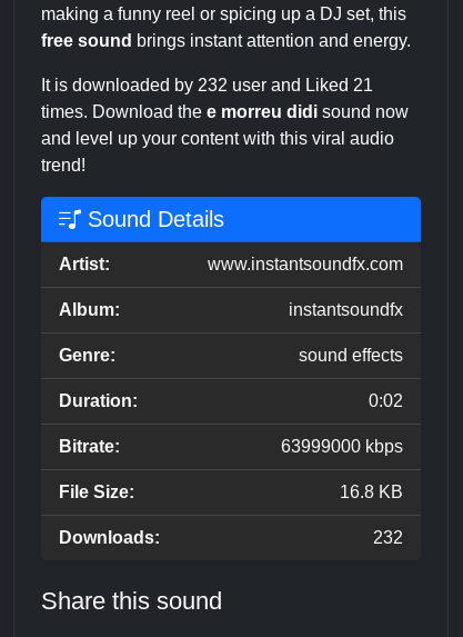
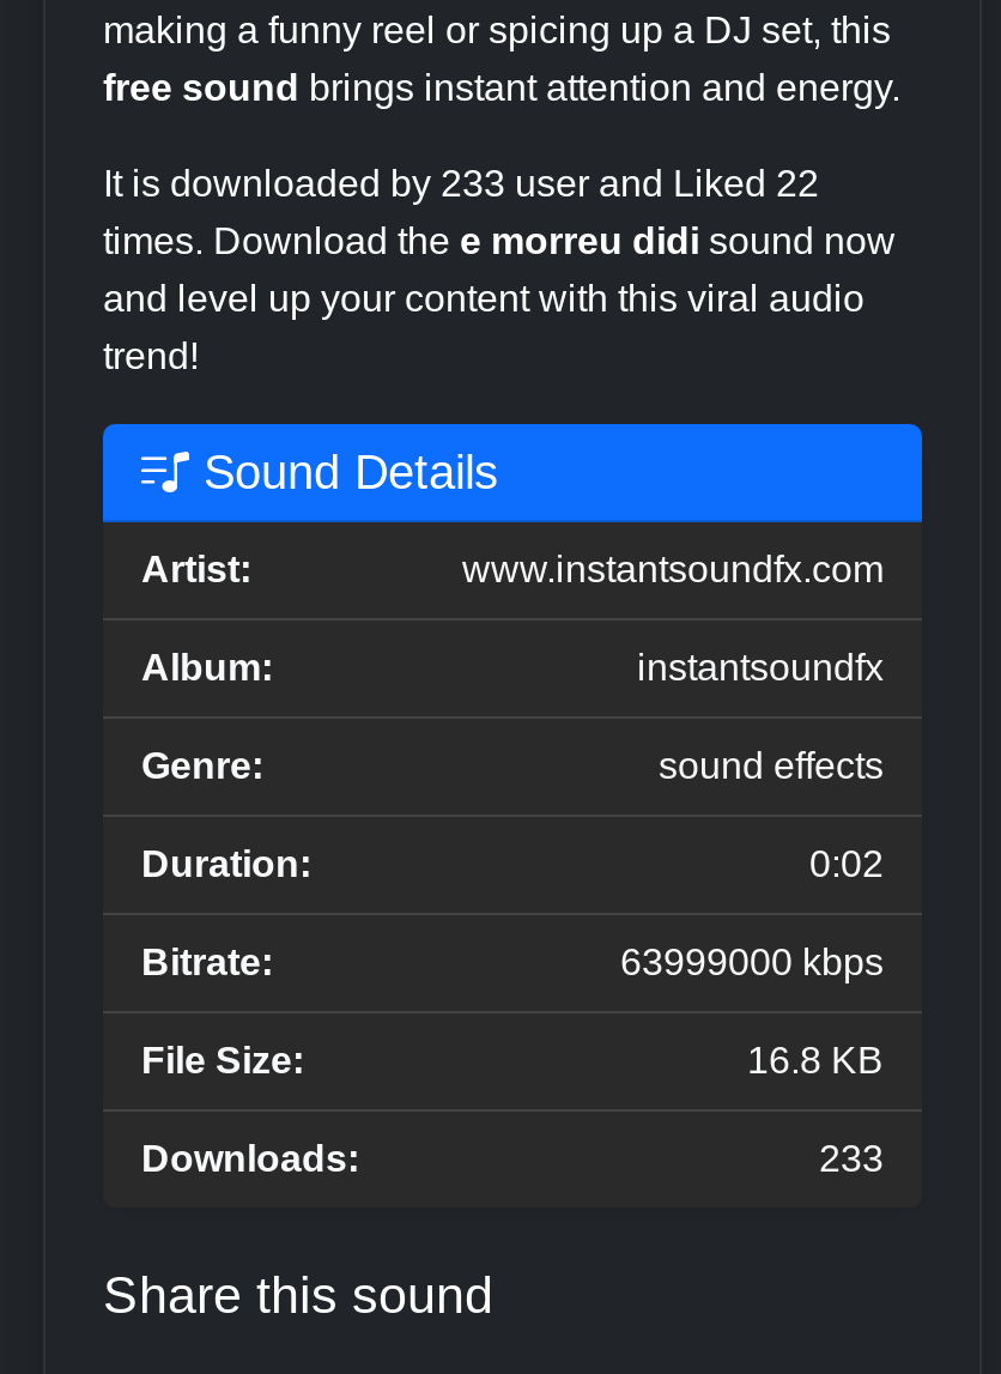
- It is downloaded by 232 user and Liked 21
+ It is downloaded by 233 user and Liked 22

- 232
+ 233
